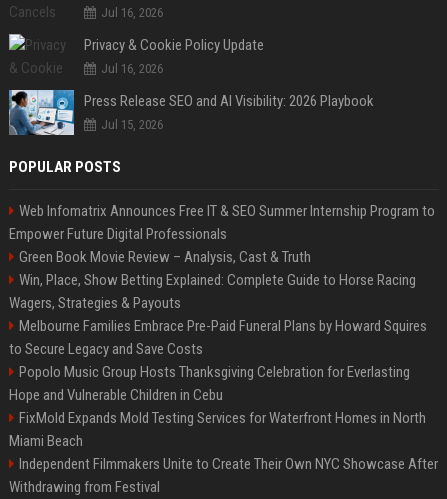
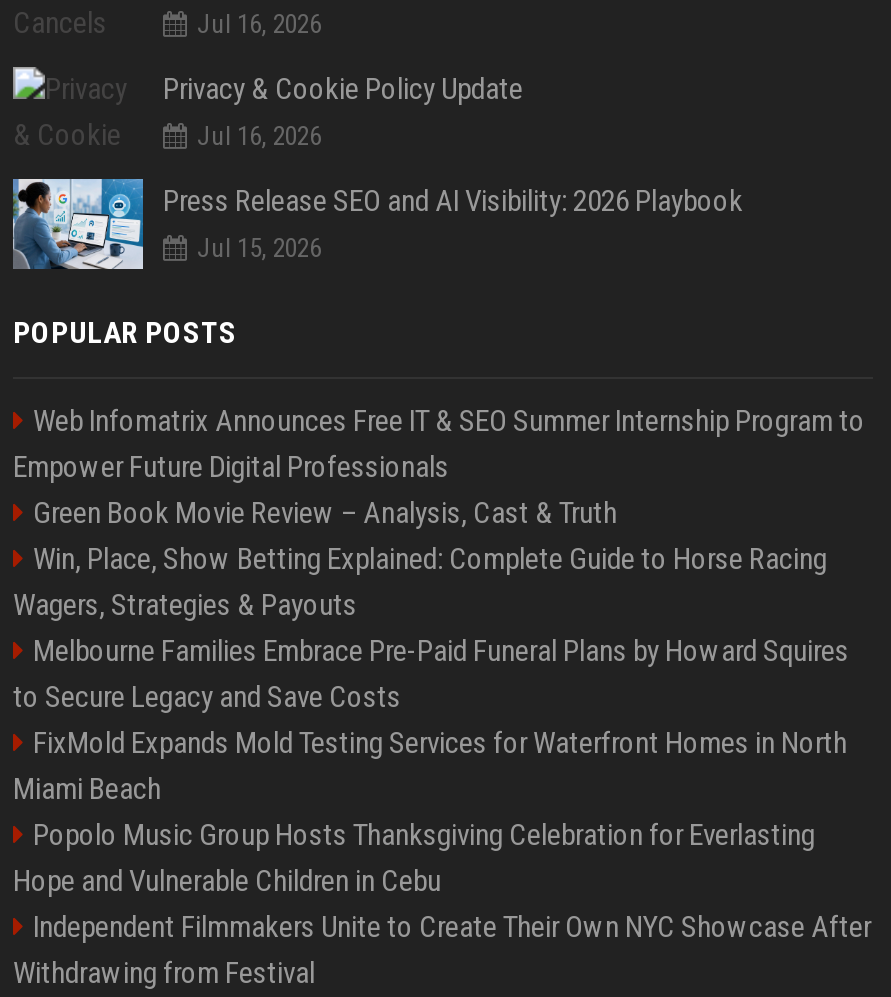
moved down: Popolo Music Group Hosts Thanksgiving Celebration for Everlasting | Hope and Vulnerable Children in Cebu

moved up: FixMold Expands Mold Testing Services for Waterfront Homes in North | Miami Beach
